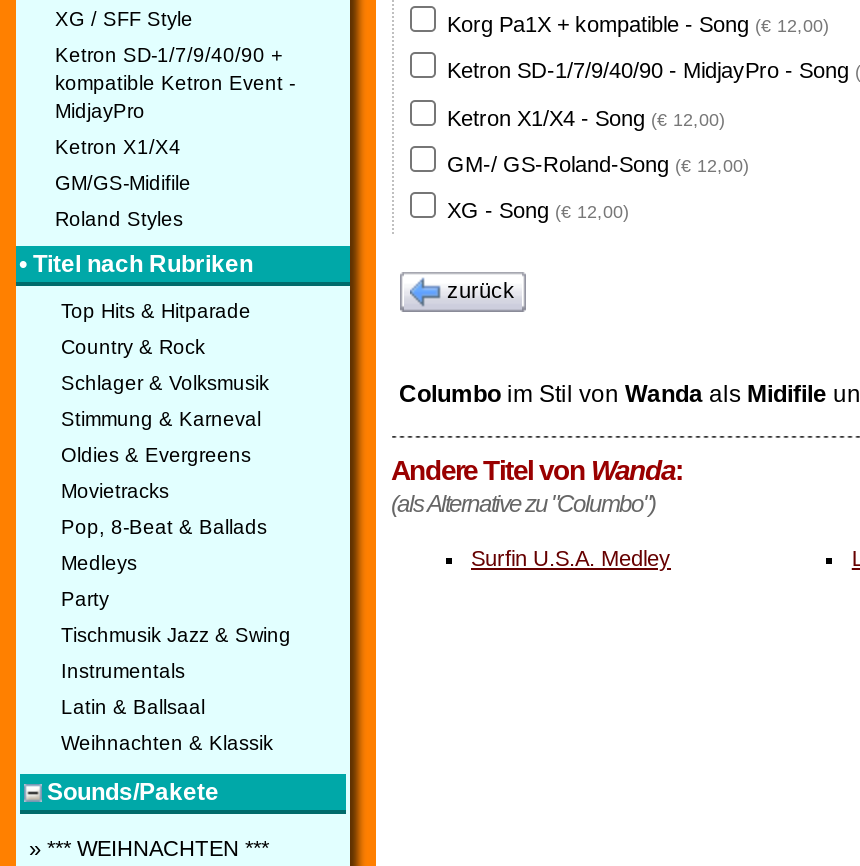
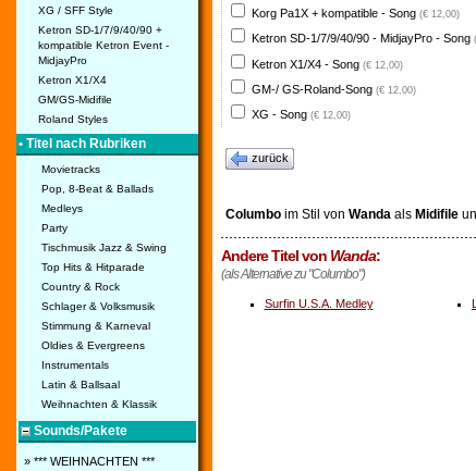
moved down: Top Hits & Hitparade | Country & Rock | Schlager & Volksmusik | Stimmung & Karneval | Oldies & Evergreens

moved up: Movietracks | Pop, 8-Beat & Ballads | Medleys | Party | Tischmusik Jazz & Swing
